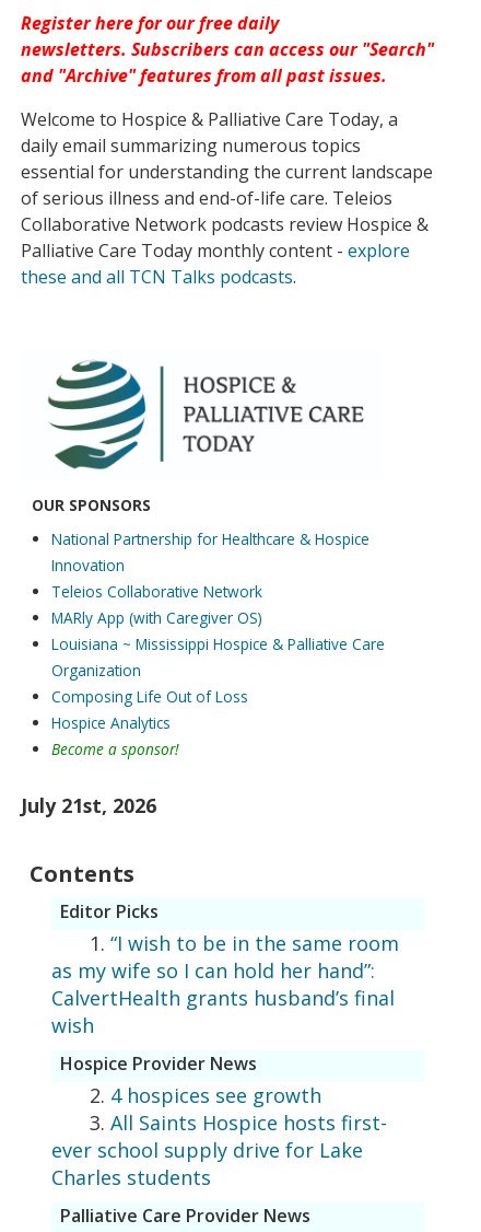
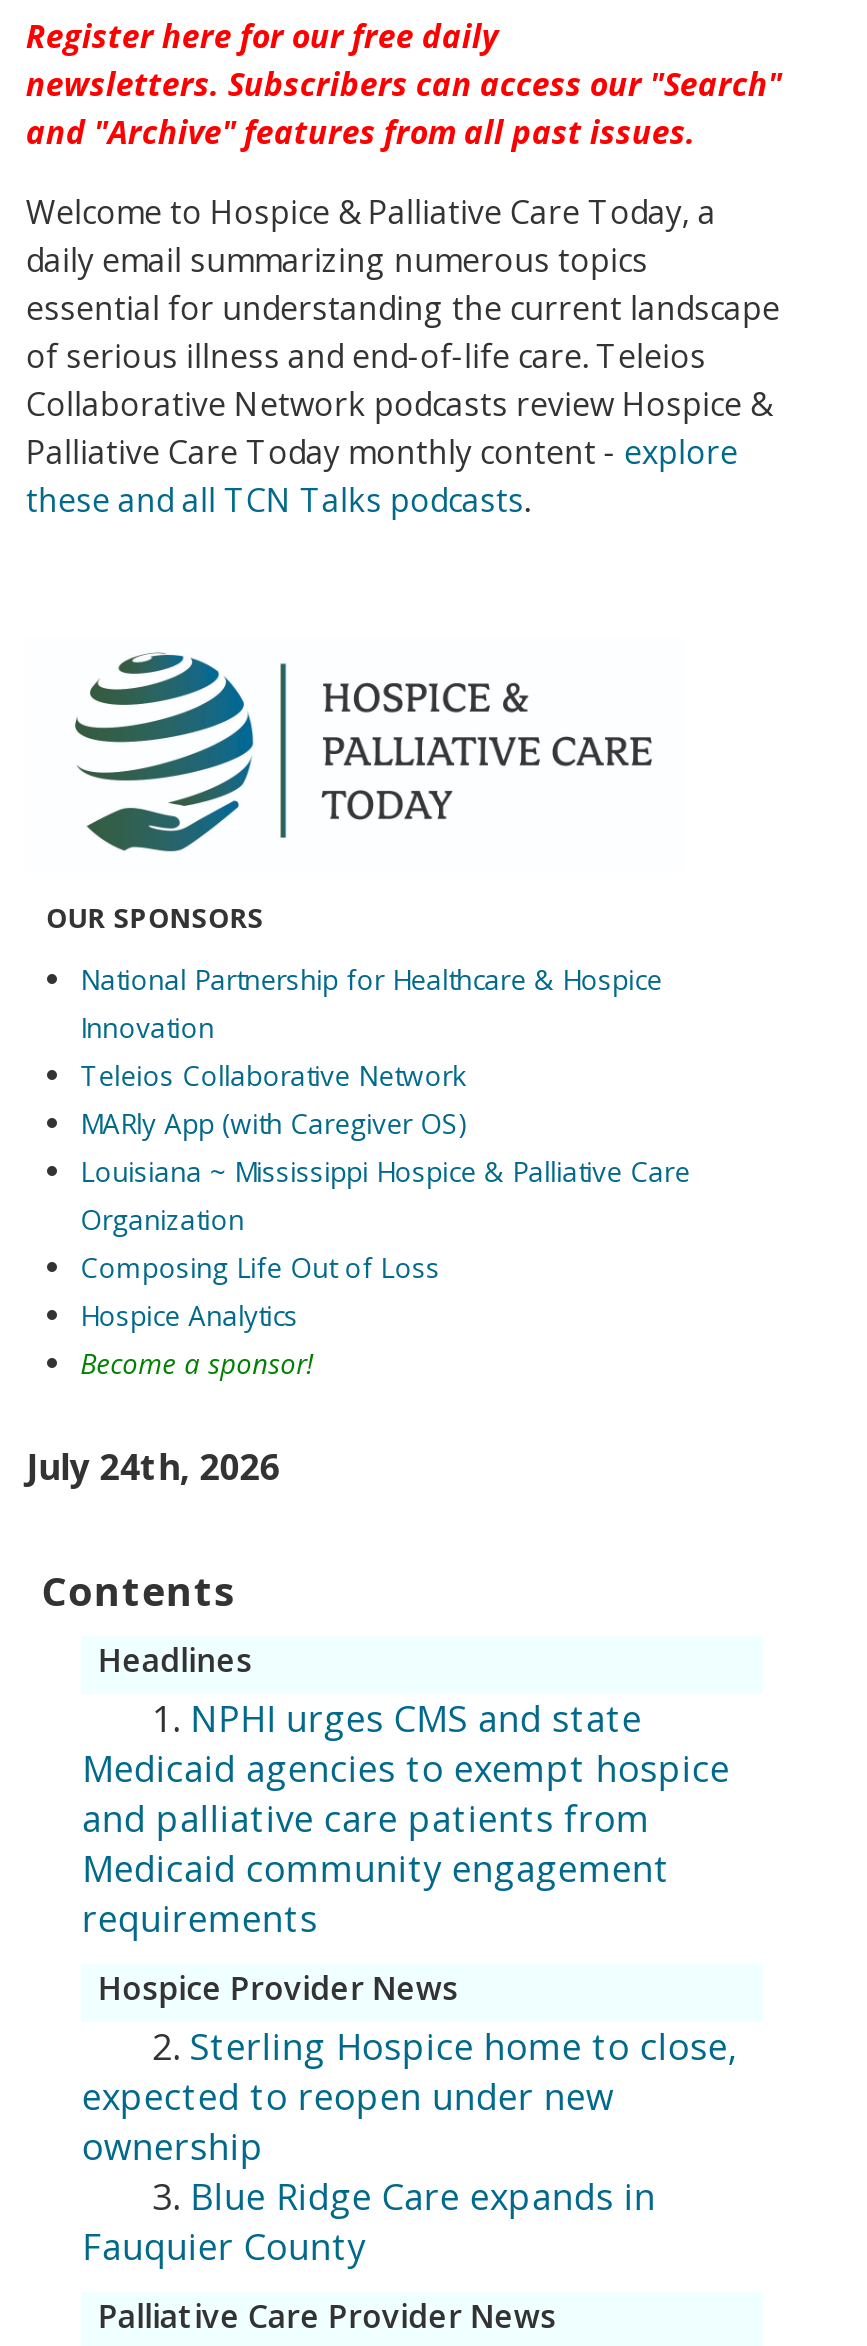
- July 21st, 2026
+ July 24th, 2026

- Editor Picks
- 1. “I wish to be in the same room
- as my wife so I can hold her hand”:
- CalvertHealth grants husband’s final
- wish
+ Headlines
+ 1. NPHI urges CMS and state
+ Medicaid agencies to exempt hospice
+ and palliative care patients from
+ Medicaid community engagement
+ requirements

- 2. 4 hospices see growth
- 3. All Saints Hospice hosts first-
- ever school supply drive for Lake
- Charles students
+ 2. Sterling Hospice home to close,
+ expected to reopen under new
+ ownership
+ 3. Blue Ridge Care expands in
+ Fauquier County
